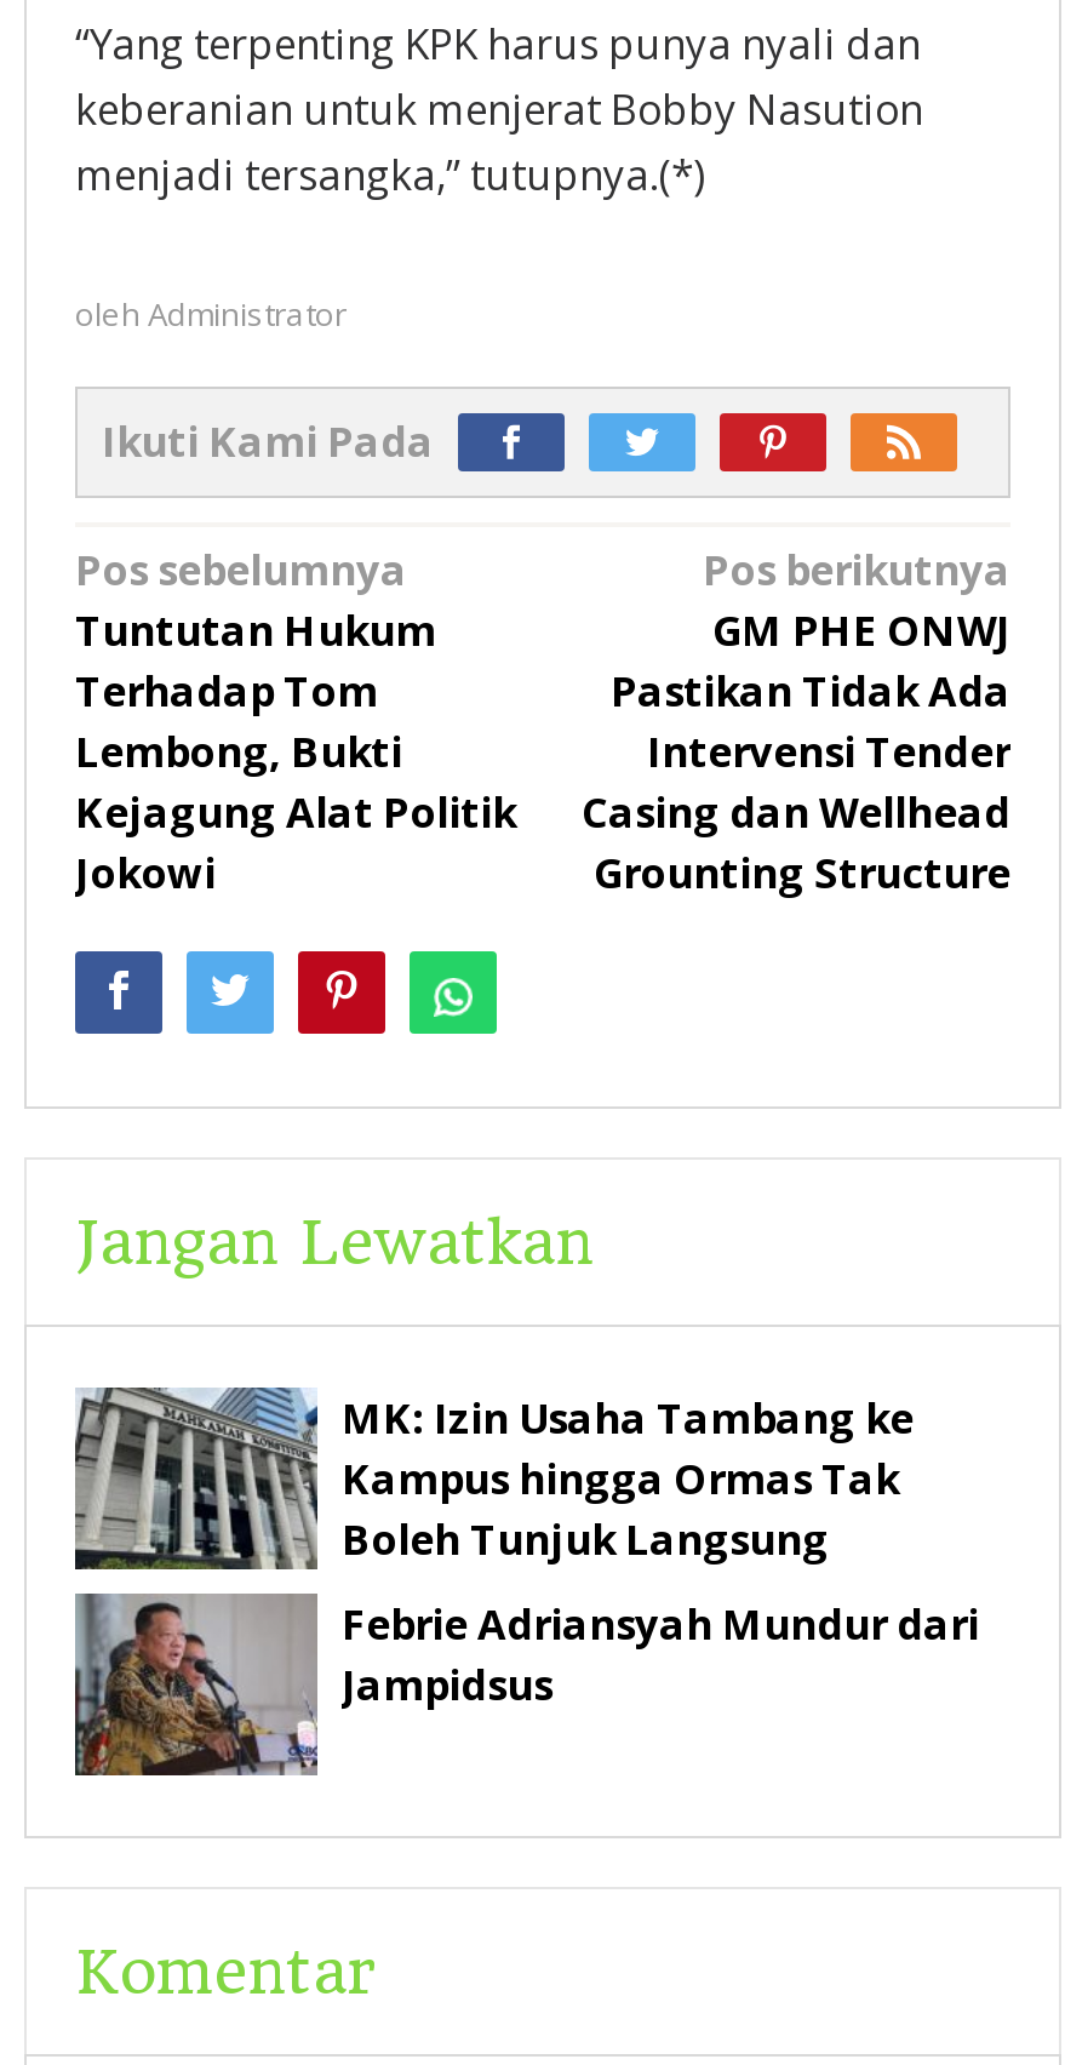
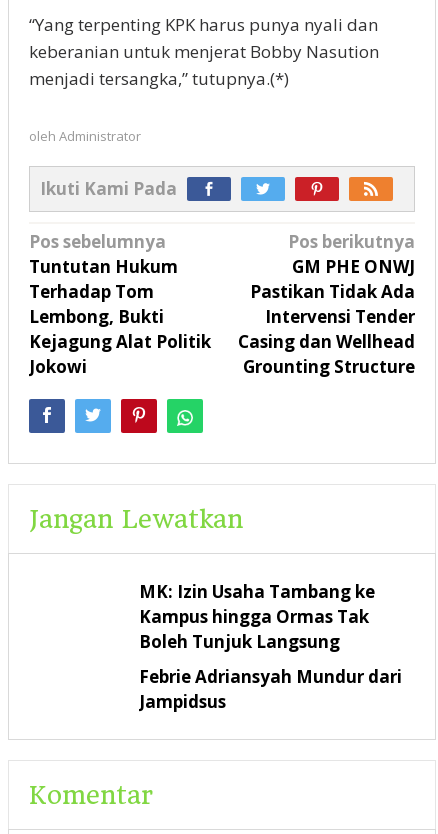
- [image]

- [image]
